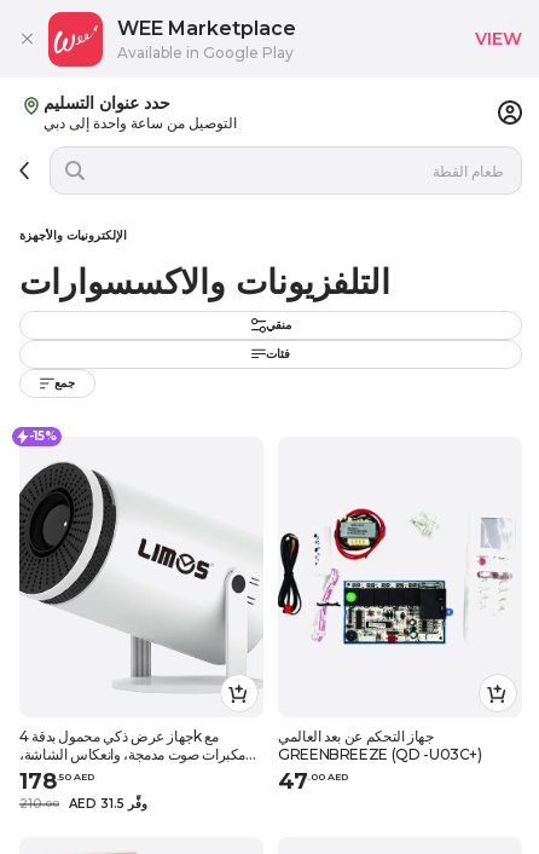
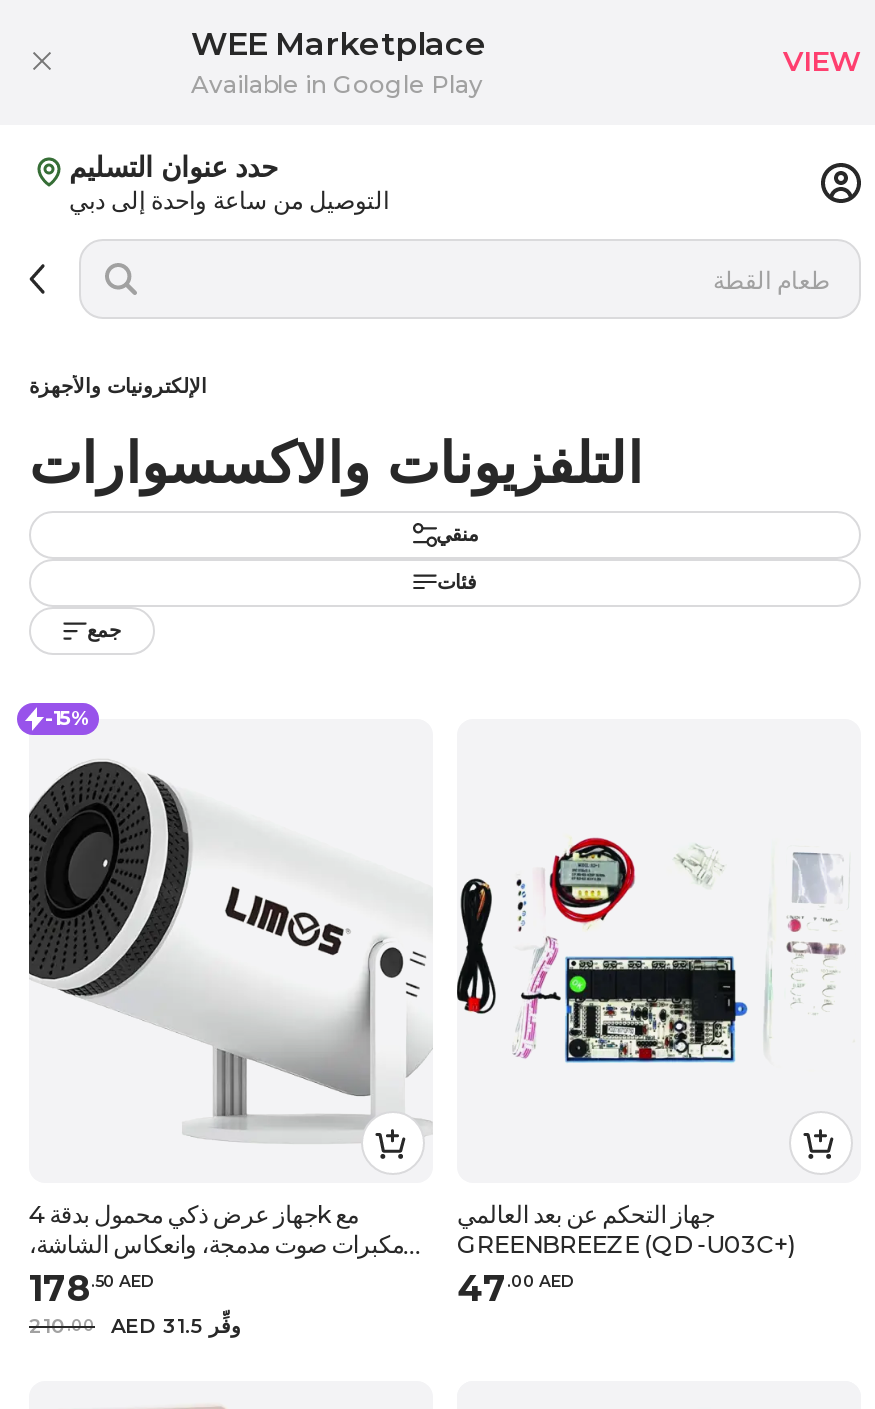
- [image]
